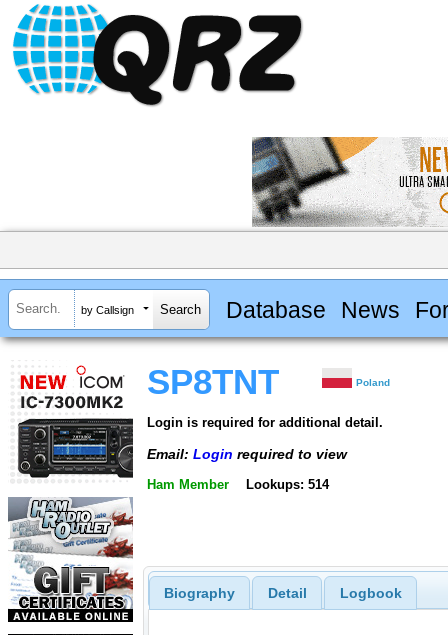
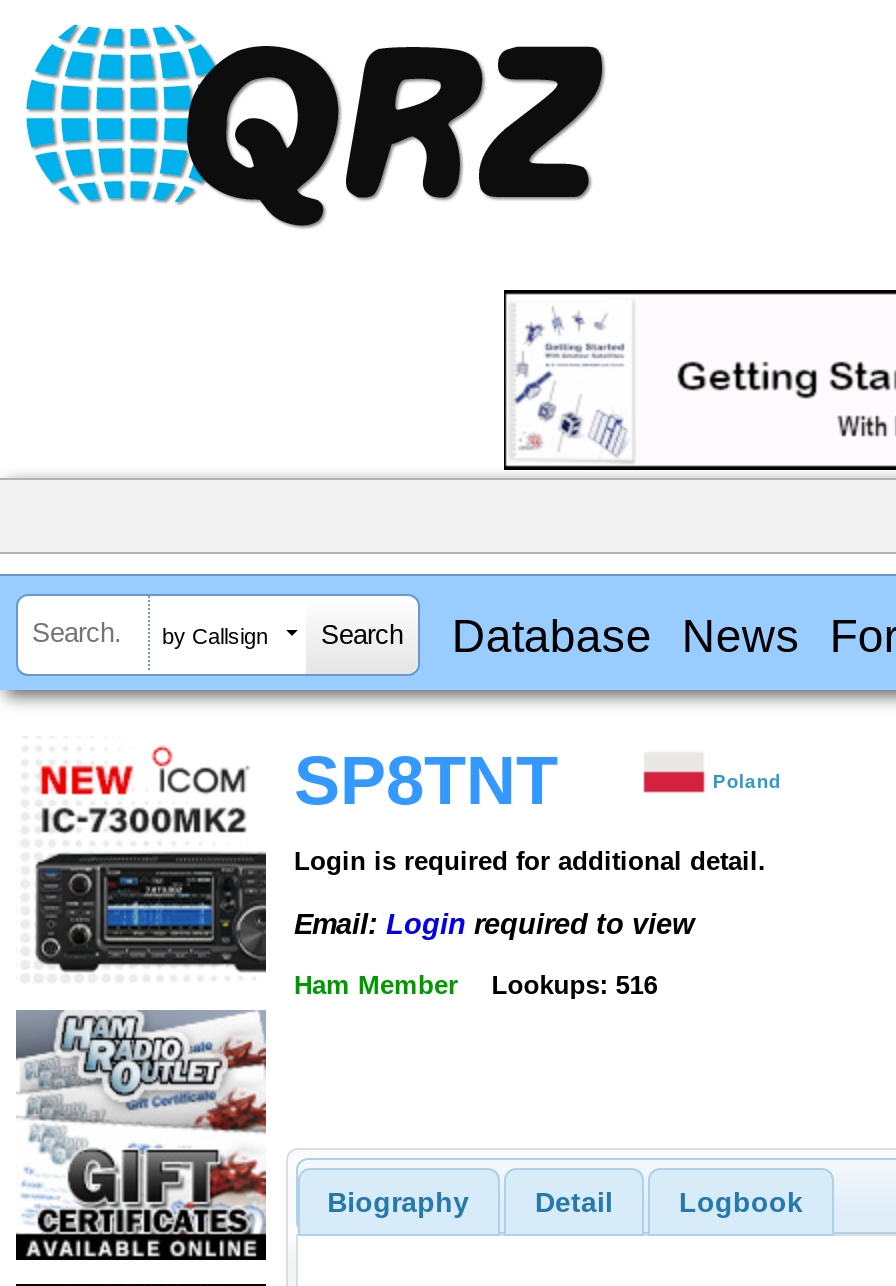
- [image]
+ [image]

- Ham Member Lookups: 514
+ Ham Member Lookups: 516
